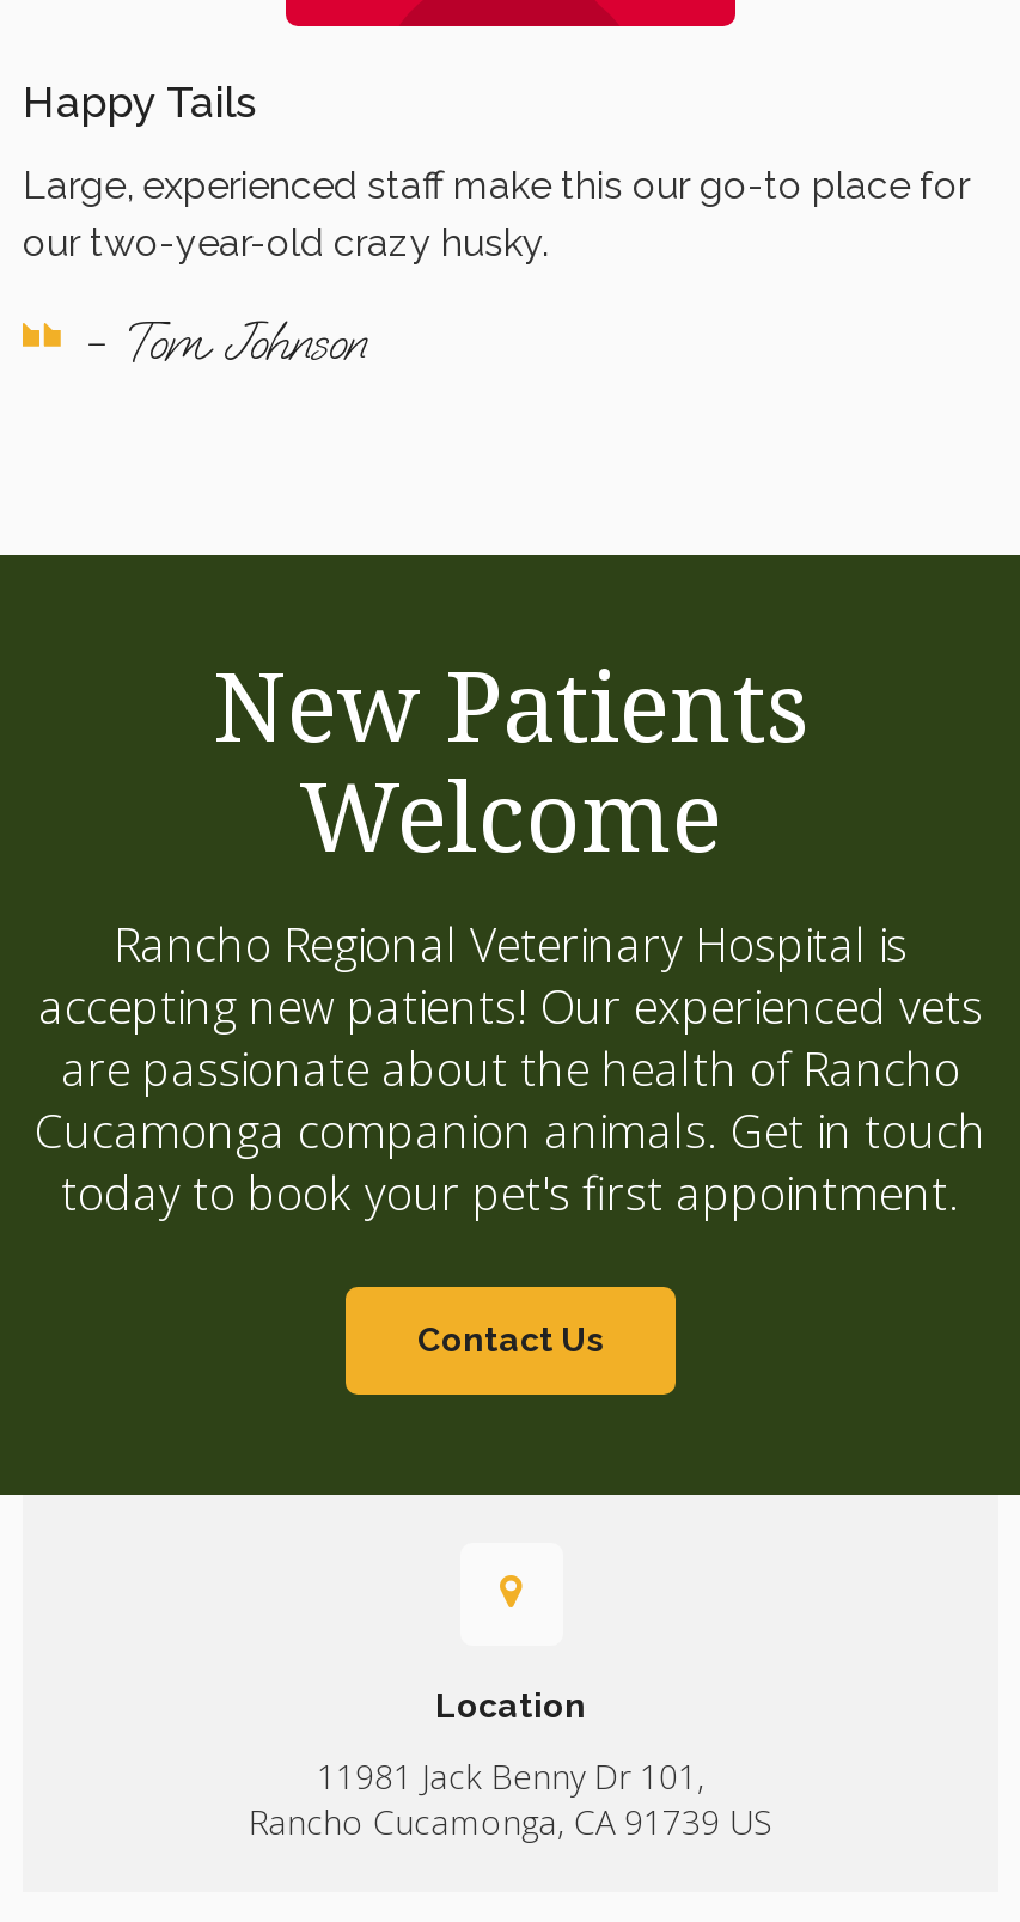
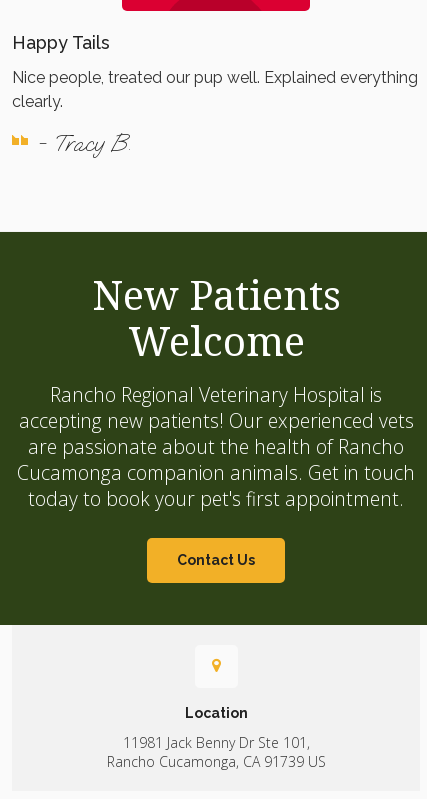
- Large, experienced staff make this our go-to place for
- our two-year-old crazy husky.
+ Nice people, treated our pup well. Explained everything
+ clearly.

- - Tom Johnson
+ - Tracy B.

- 11981 Jack Benny Dr 101
+ 11981 Jack Benny Dr Ste 101
